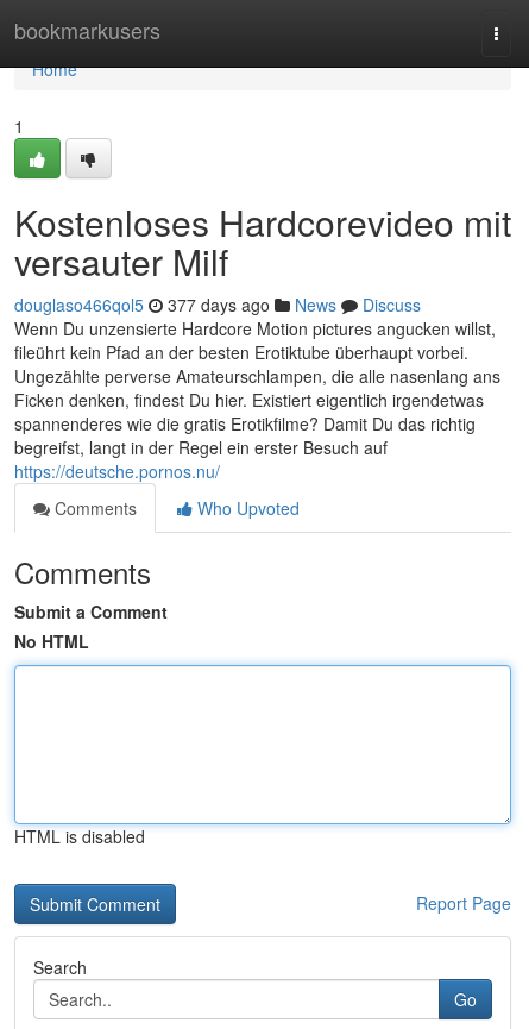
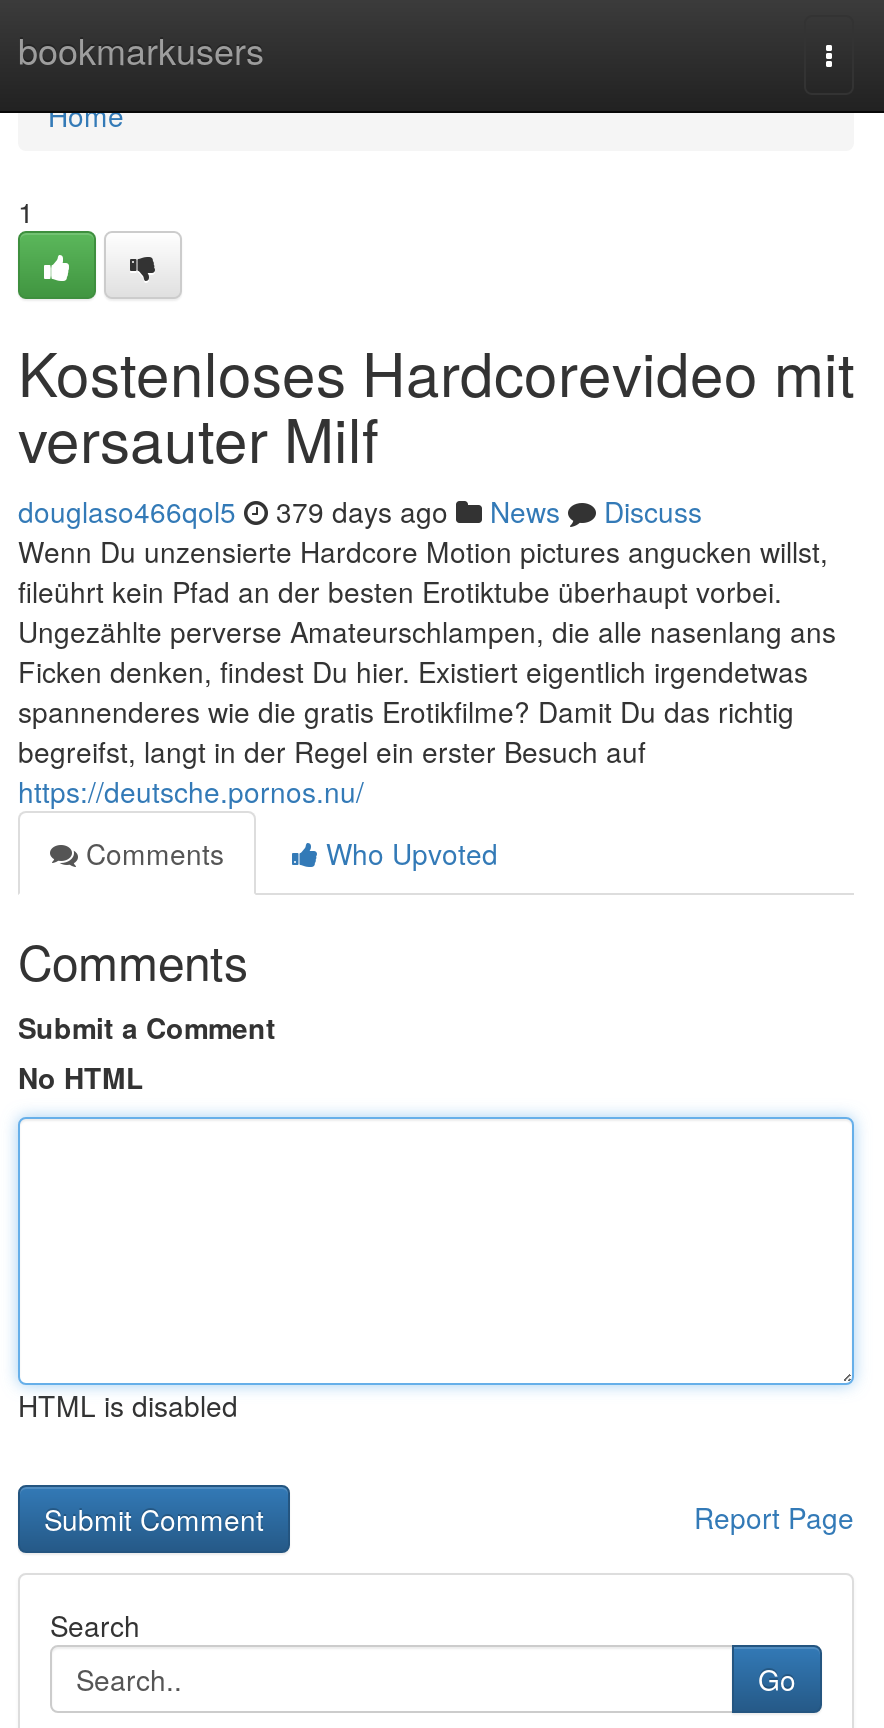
- douglaso466qol5 377 days ago News Discuss
+ douglaso466qol5 379 days ago News Discuss
